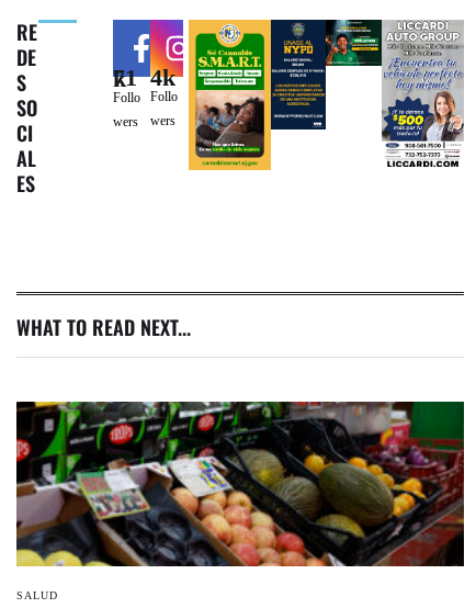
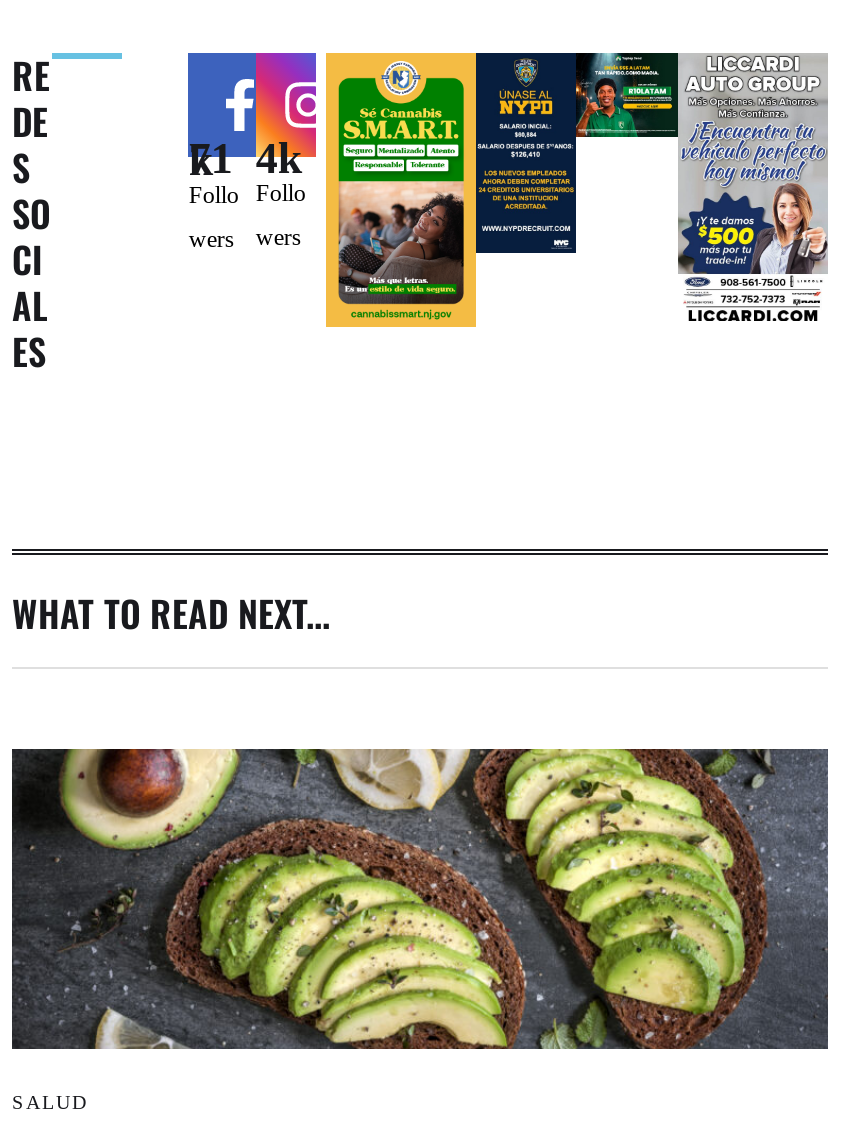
- [image]
+ [image]
